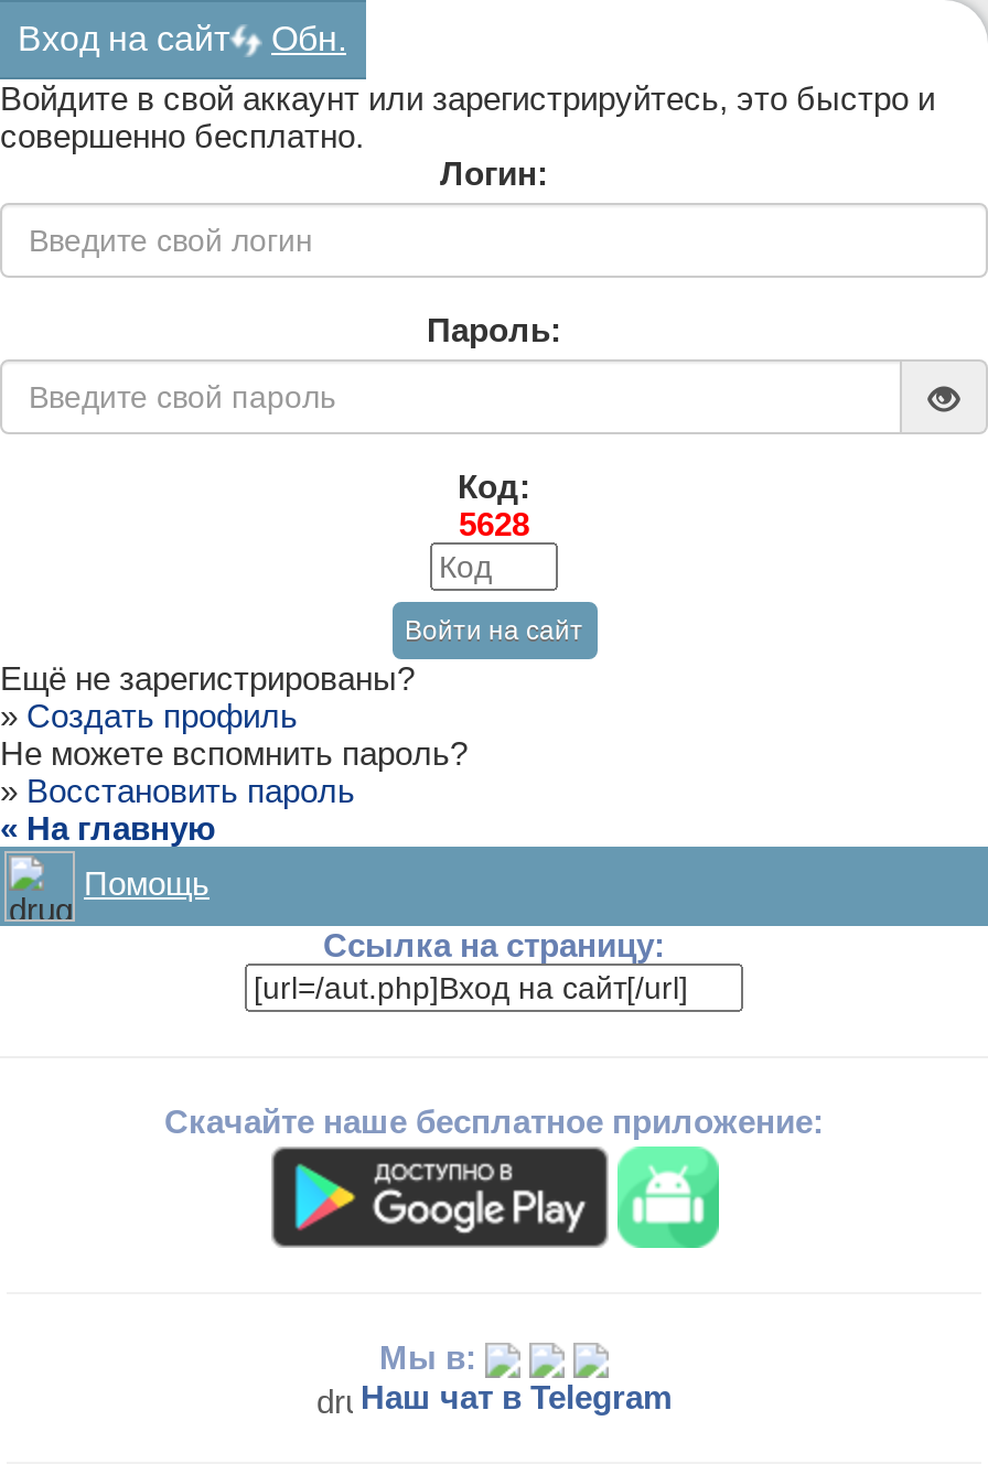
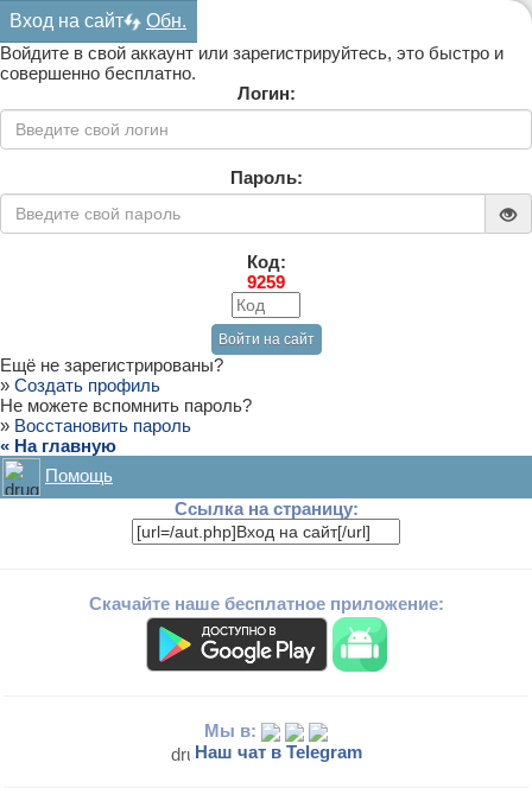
- 5628
+ 9259
